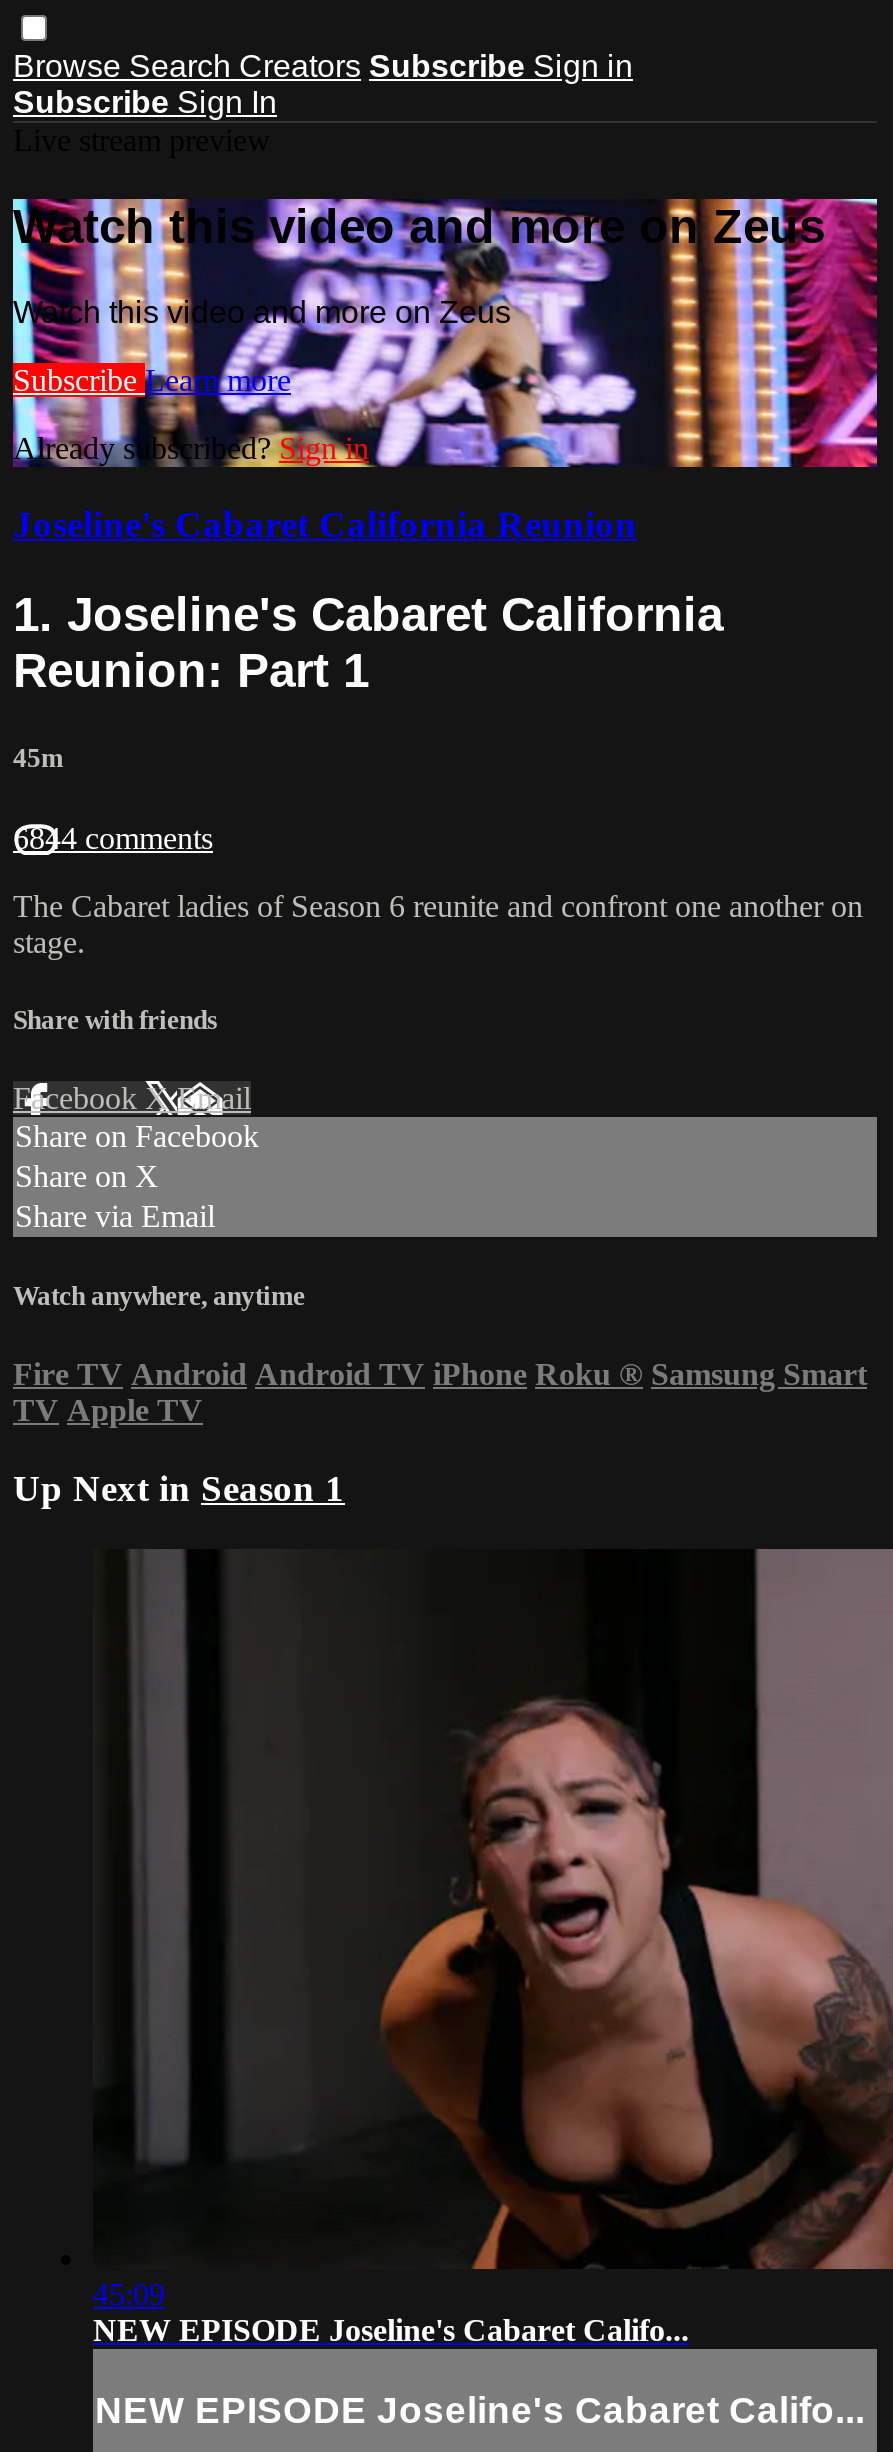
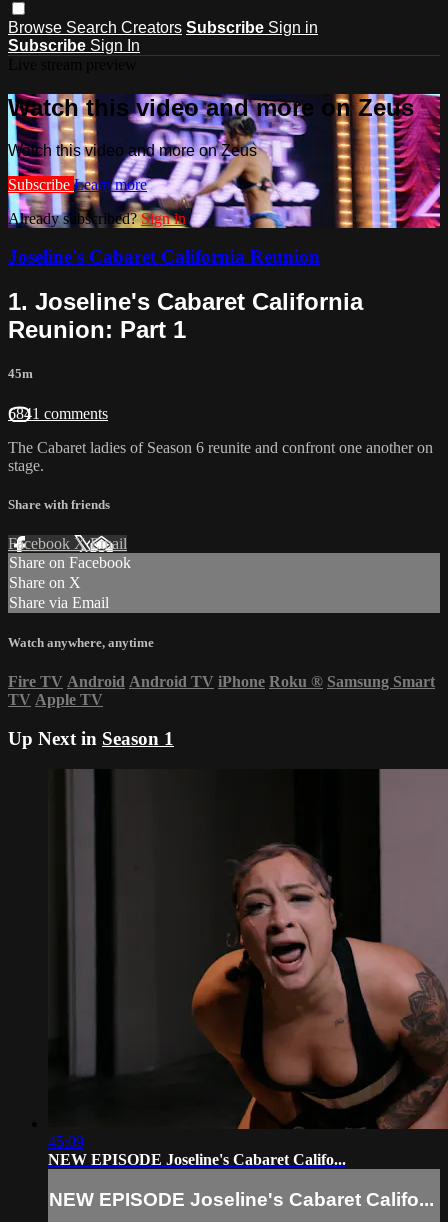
- 6844 comments
+ 6841 comments
